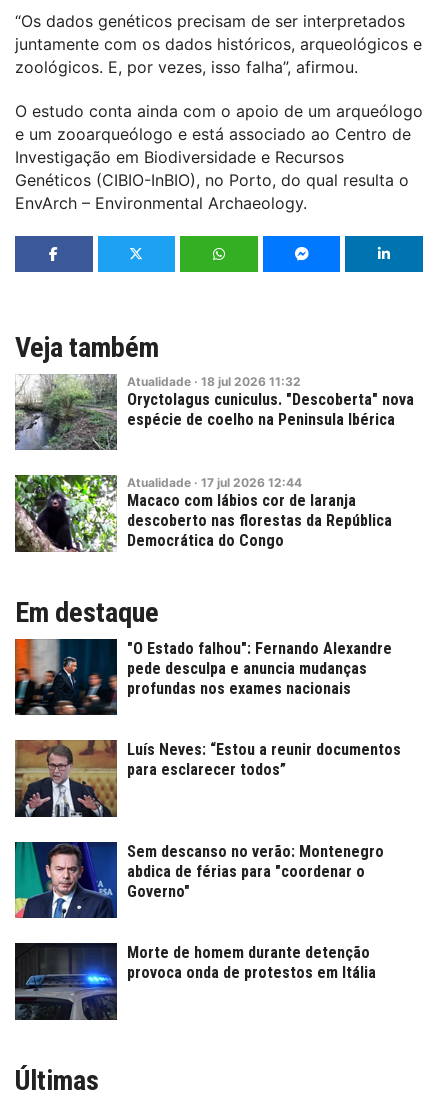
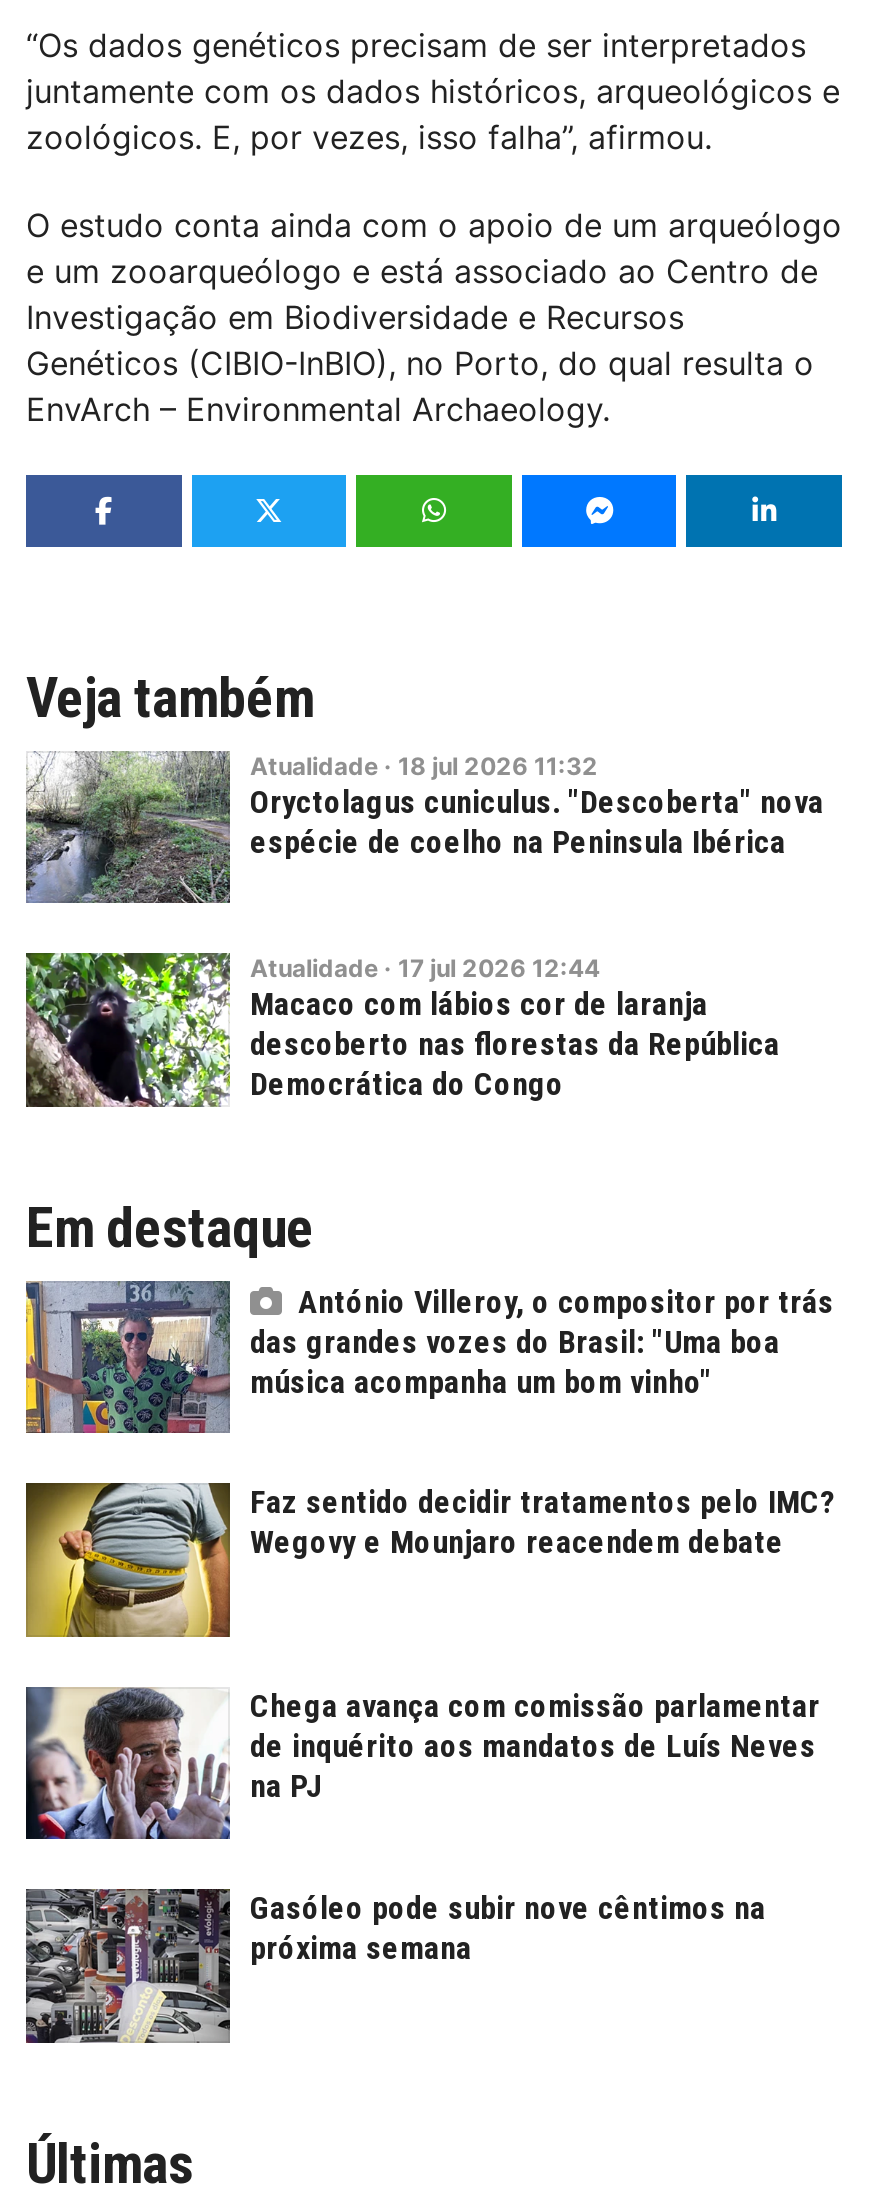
- [image]
- "O Estado falhou": Fernando Alexandre
- pede desculpa e anuncia mudanças
- profundas nos exames nacionais
+ [image]
+ António Villeroy, o compositor por trás
+ das grandes vozes do Brasil: "Uma boa
+ música acompanha um bom vinho"

- [image]
- Luís Neves: “Estou a reunir documentos
- para esclarecer todos”
+ [image]
+ Faz sentido decidir tratamentos pelo IMC?
+ Wegovy e Mounjaro reacendem debate

- [image]
- Sem descanso no verão: Montenegro
- abdica de férias para "coordenar o
- Governo"
+ [image]
+ Chega avança com comissão parlamentar
+ de inquérito aos mandatos de Luís Neves
+ na PJ

- [image]
- Morte de homem durante detenção
- provoca onda de protestos em Itália
+ [image]
+ Gasóleo pode subir nove cêntimos na
+ próxima semana
